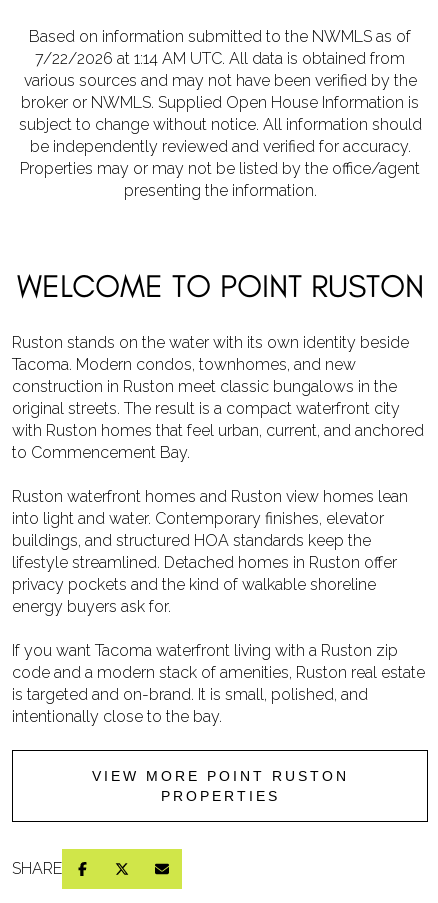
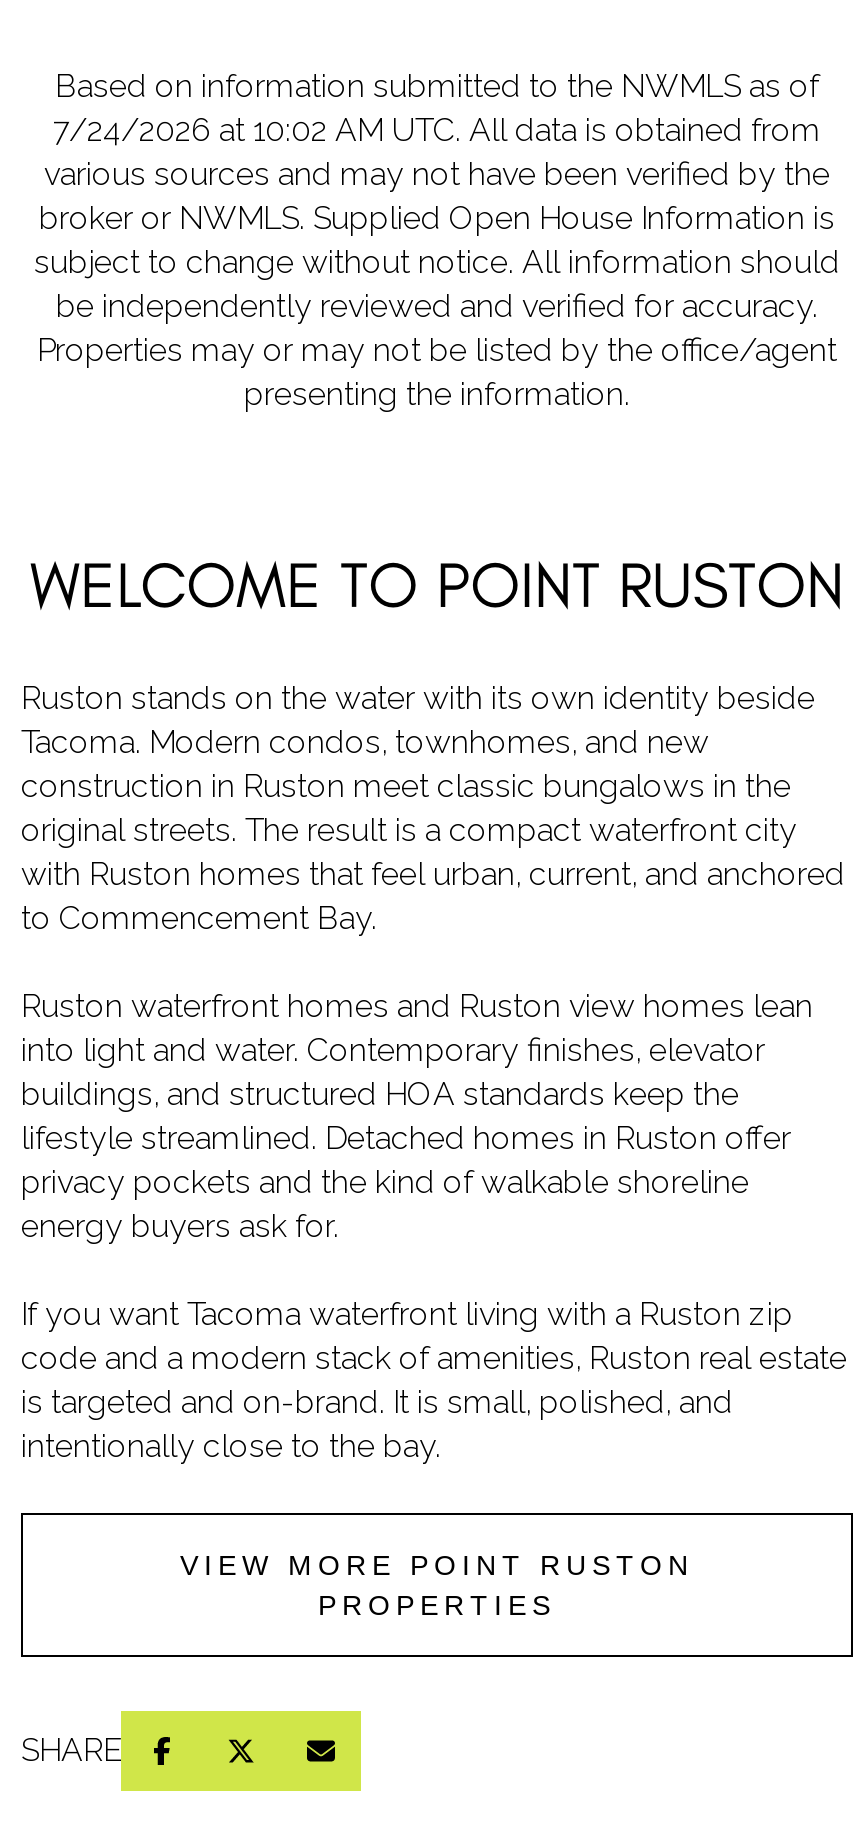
- 7/22/2026 at 1:14 AM UTC. All data is obtained from
+ 7/24/2026 at 10:02 AM UTC. All data is obtained from
